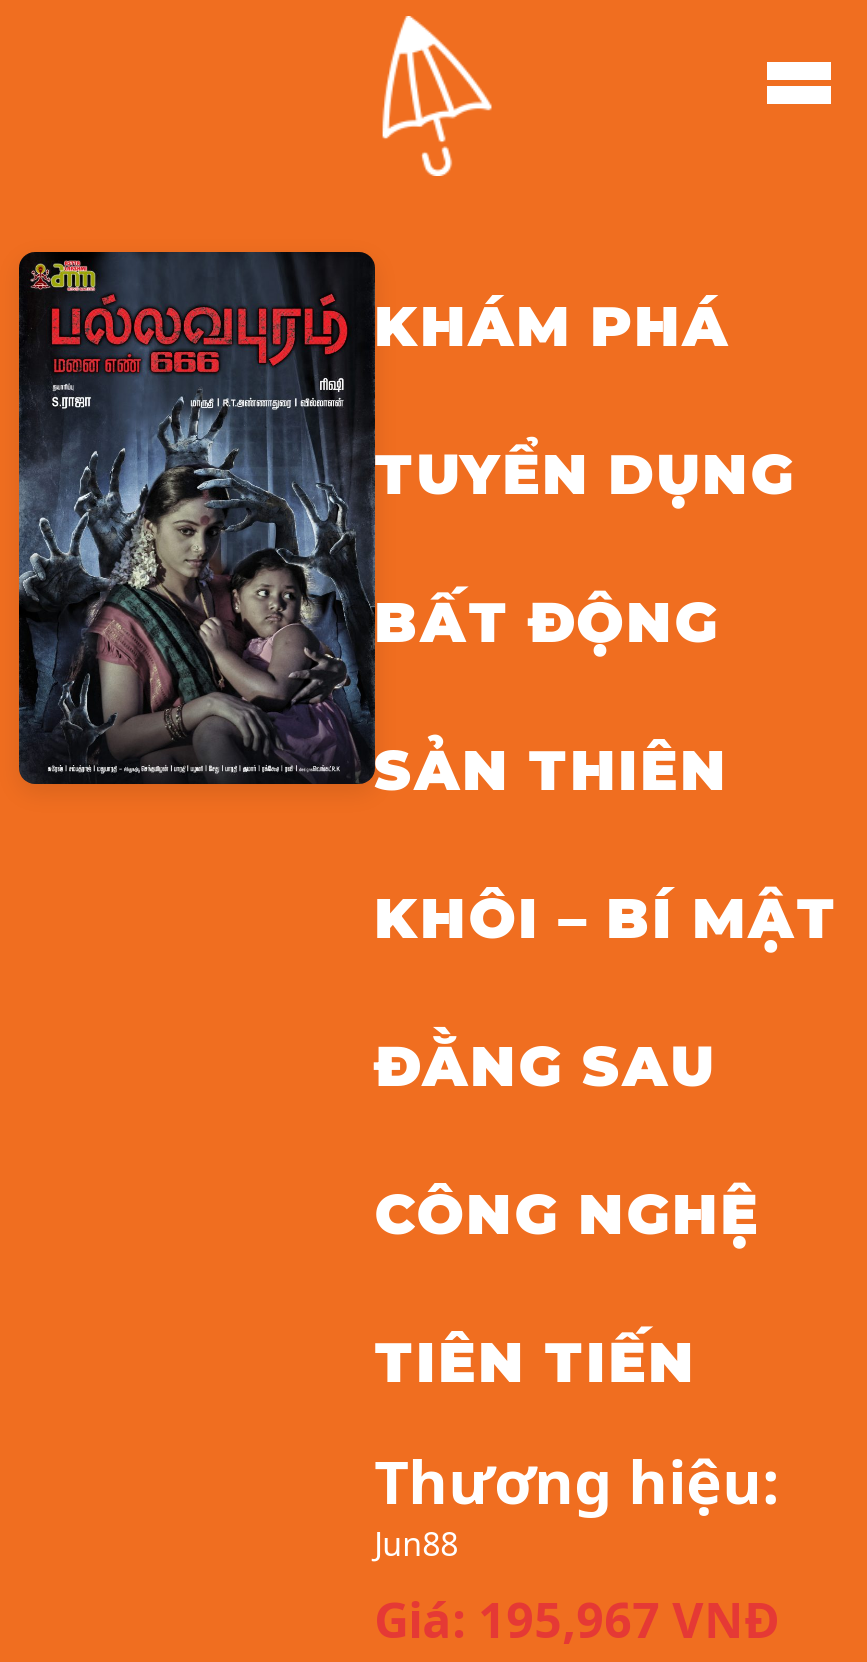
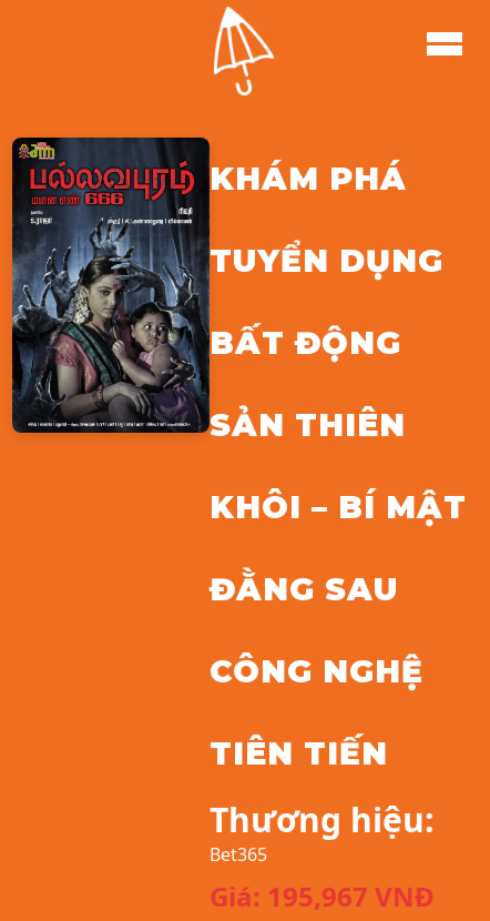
- Jun88
+ Bet365
